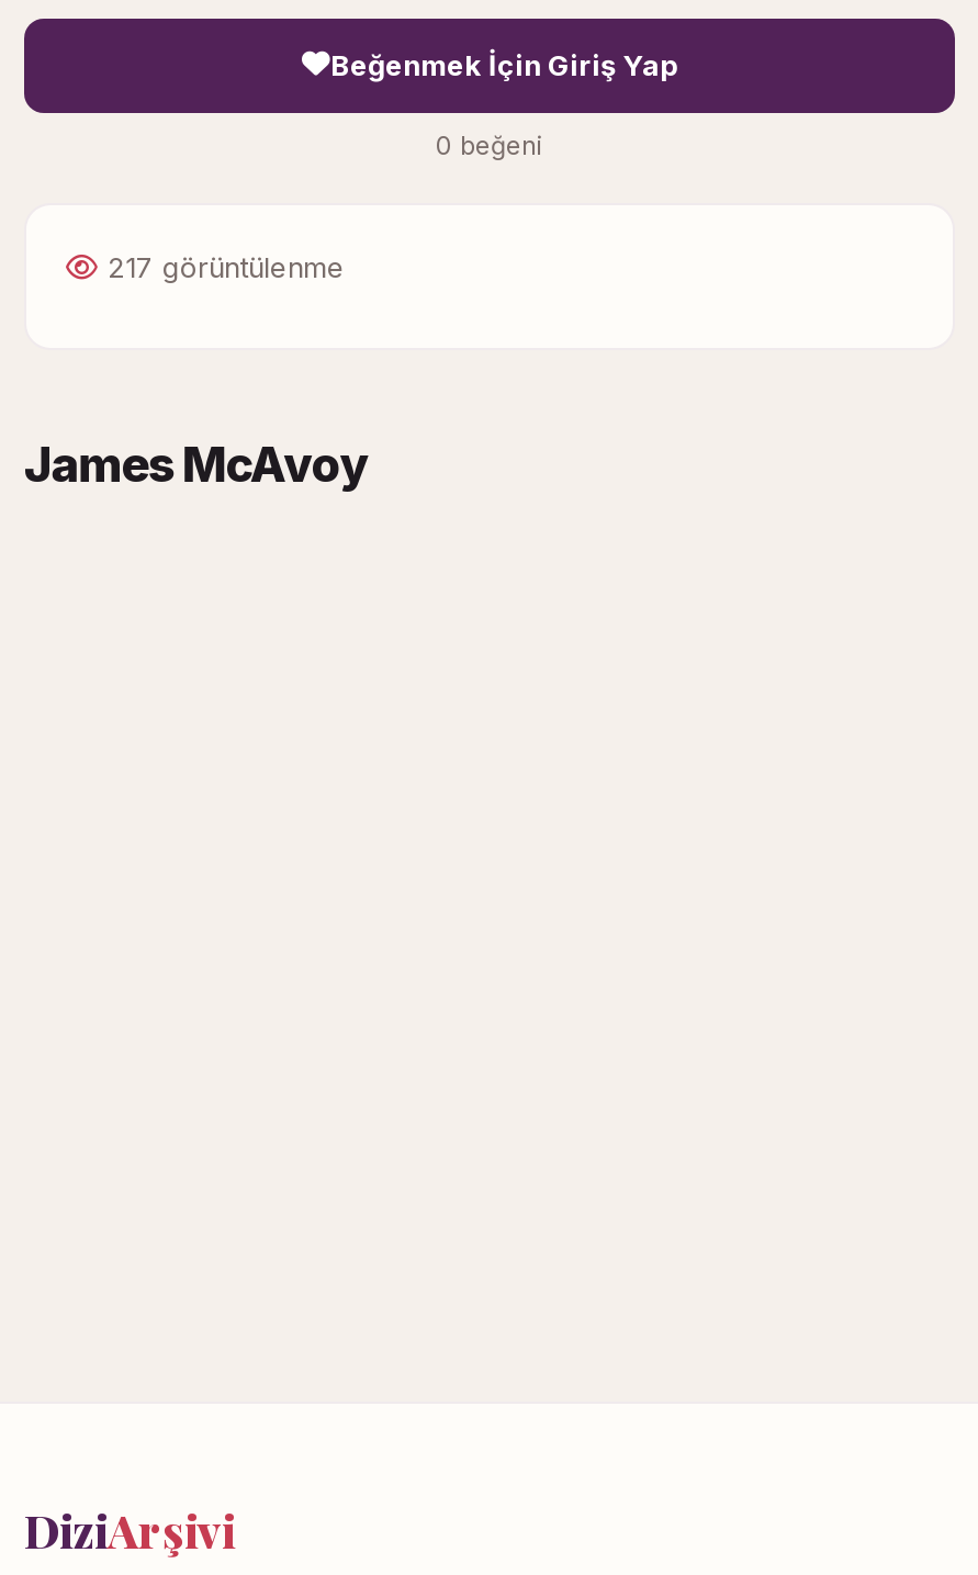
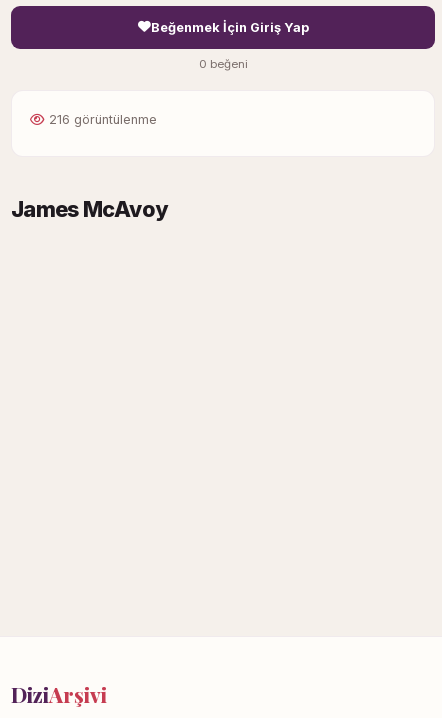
- 217 görüntülenme
+ 216 görüntülenme
